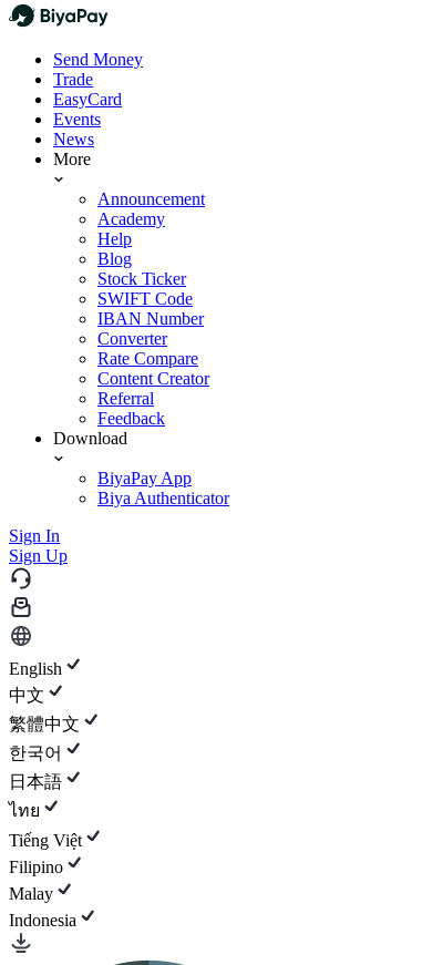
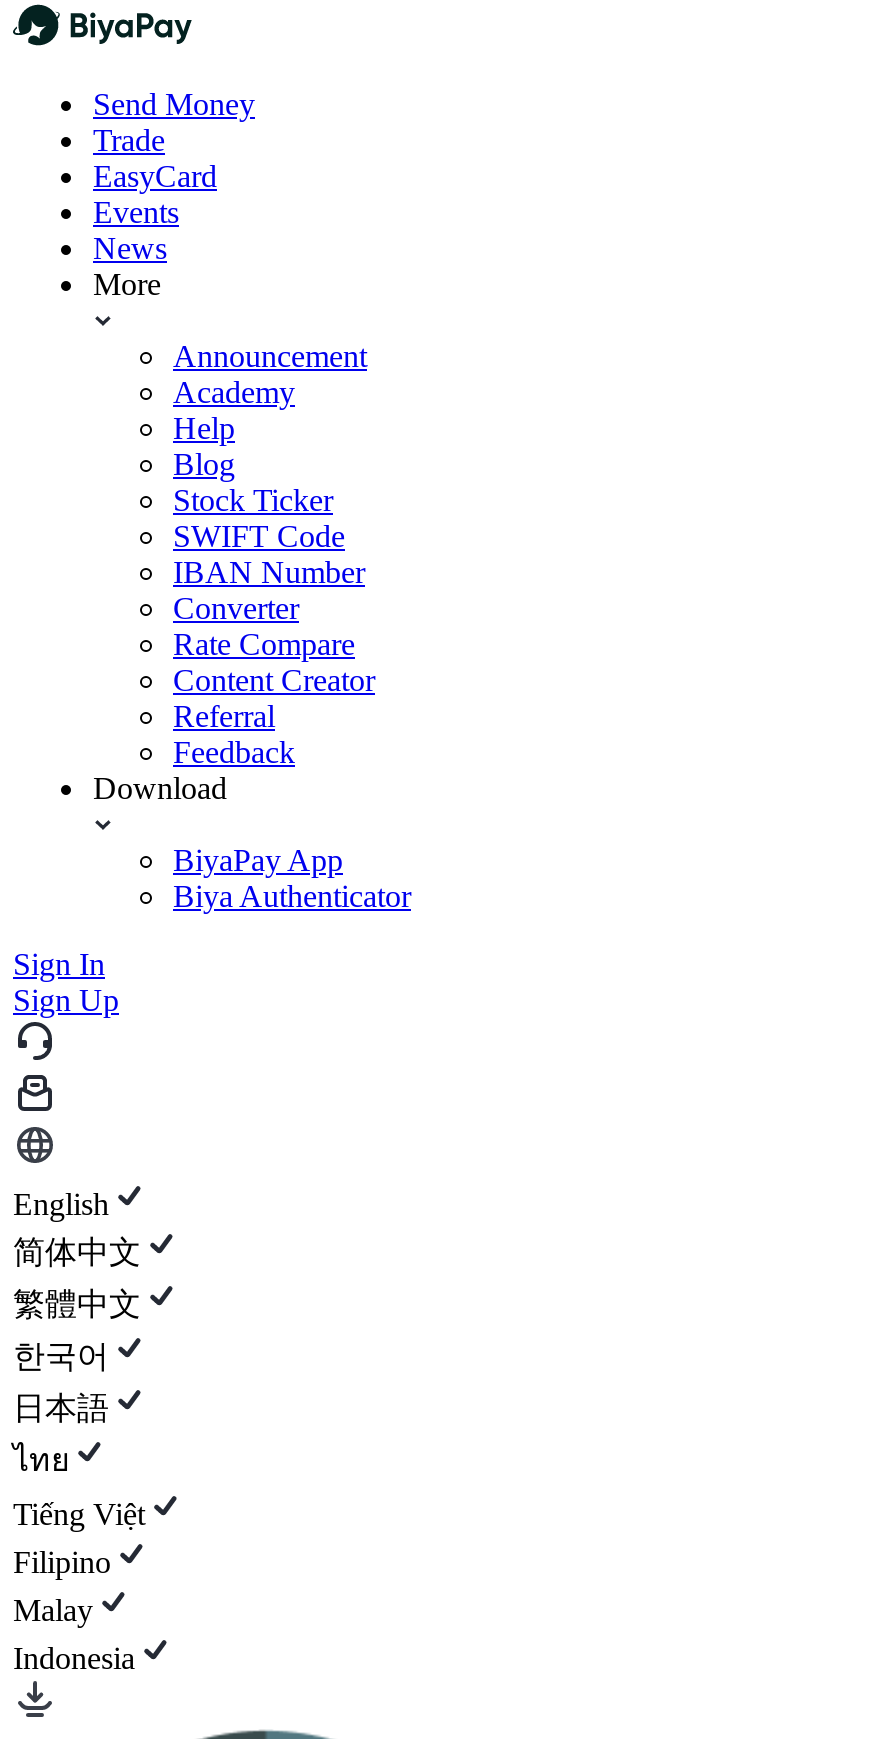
- 中文
+ 简体中文
